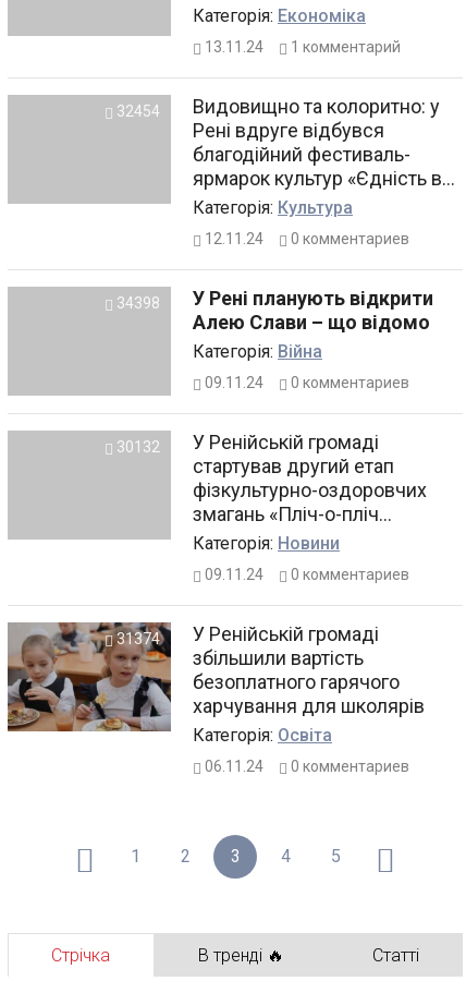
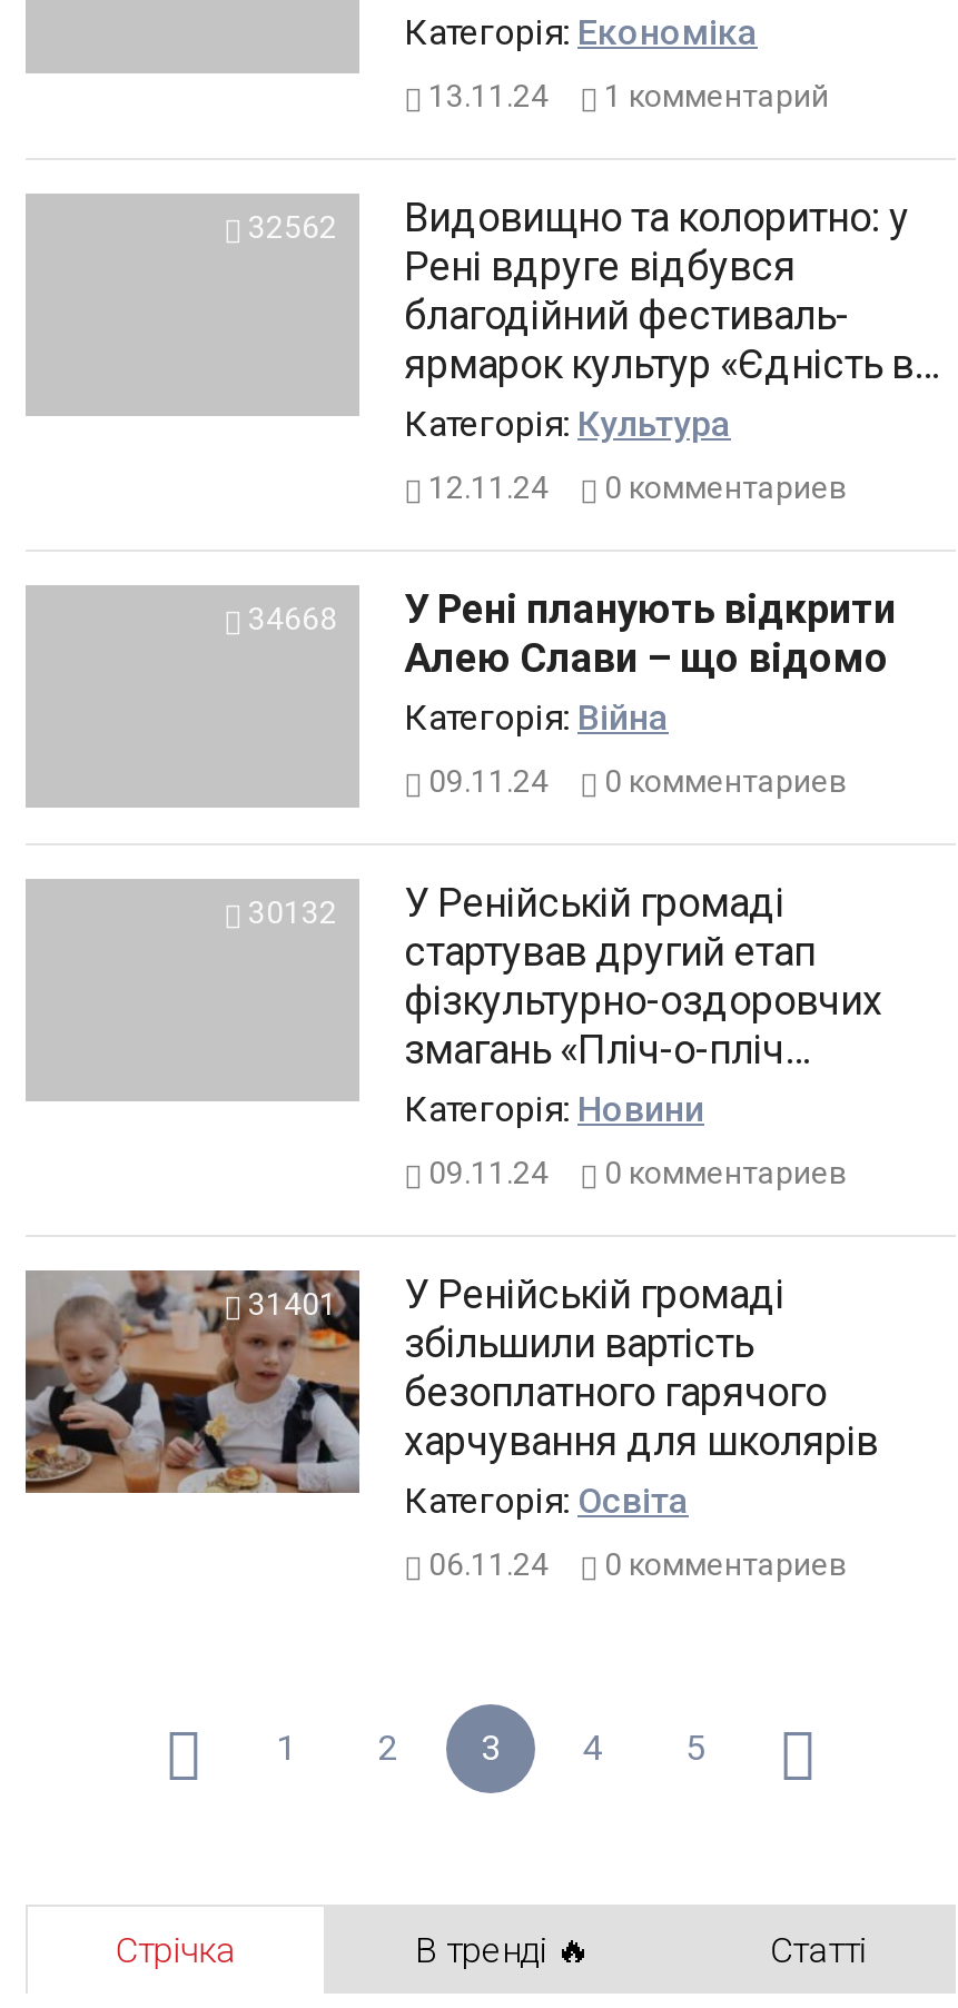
- 32454 Видовищно та колоритно: у
+ 32562 Видовищно та колоритно: у

- 34398 У Рені планують відкрити
+ 34668 У Рені планують відкрити

- 31374 У Ренійській громаді
+ 31401 У Ренійській громаді
